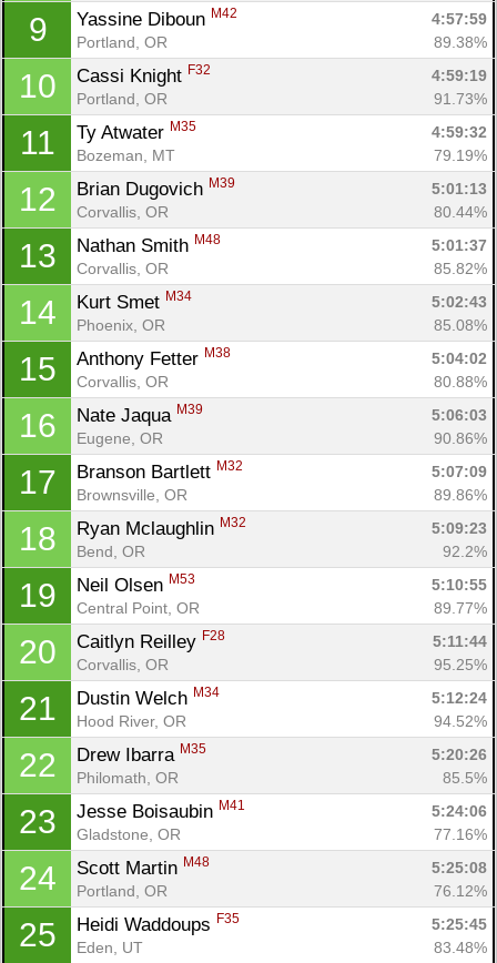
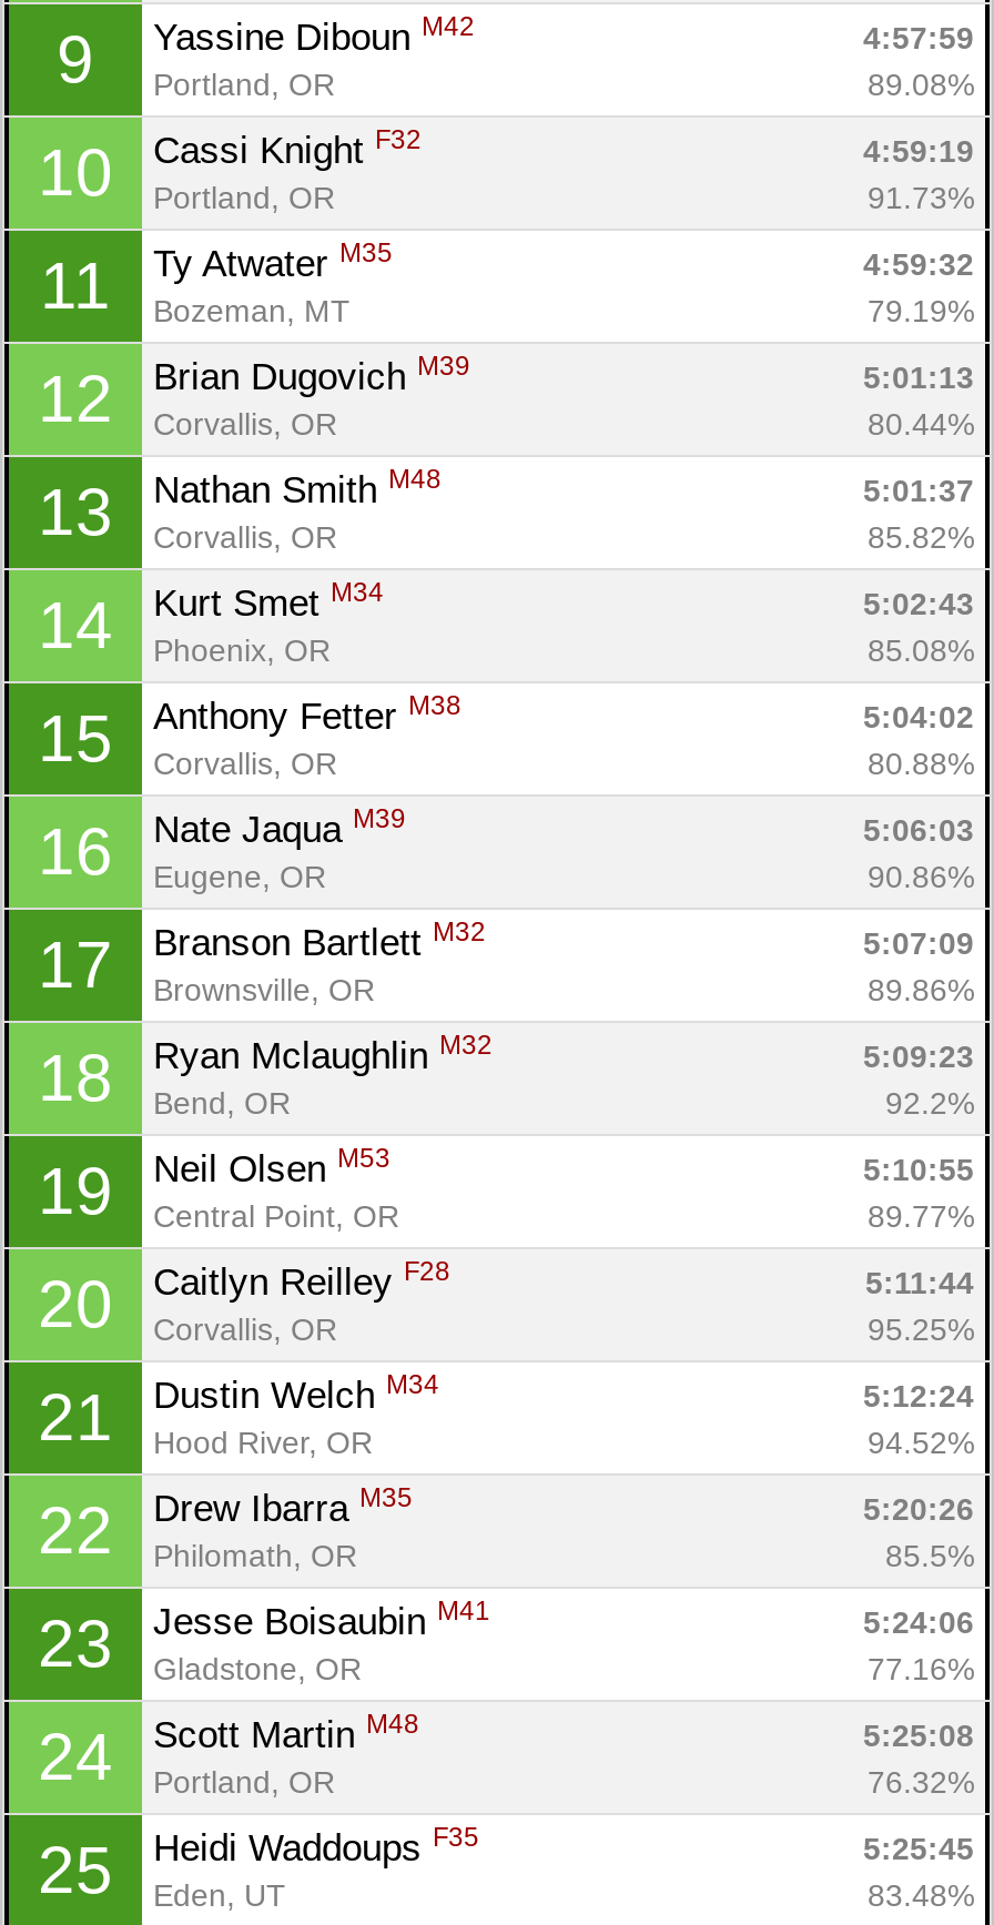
- 89.38%
+ 89.08%

- 76.12%
+ 76.32%
